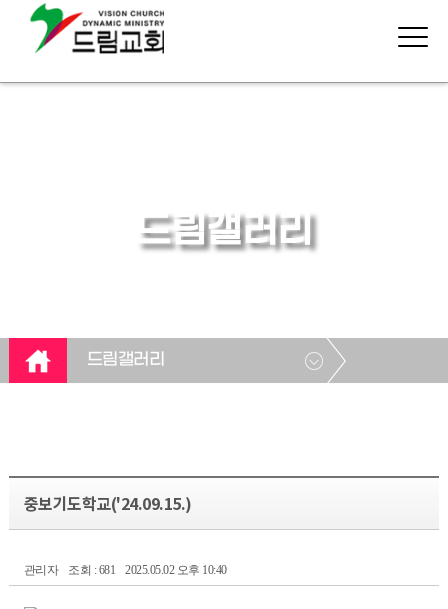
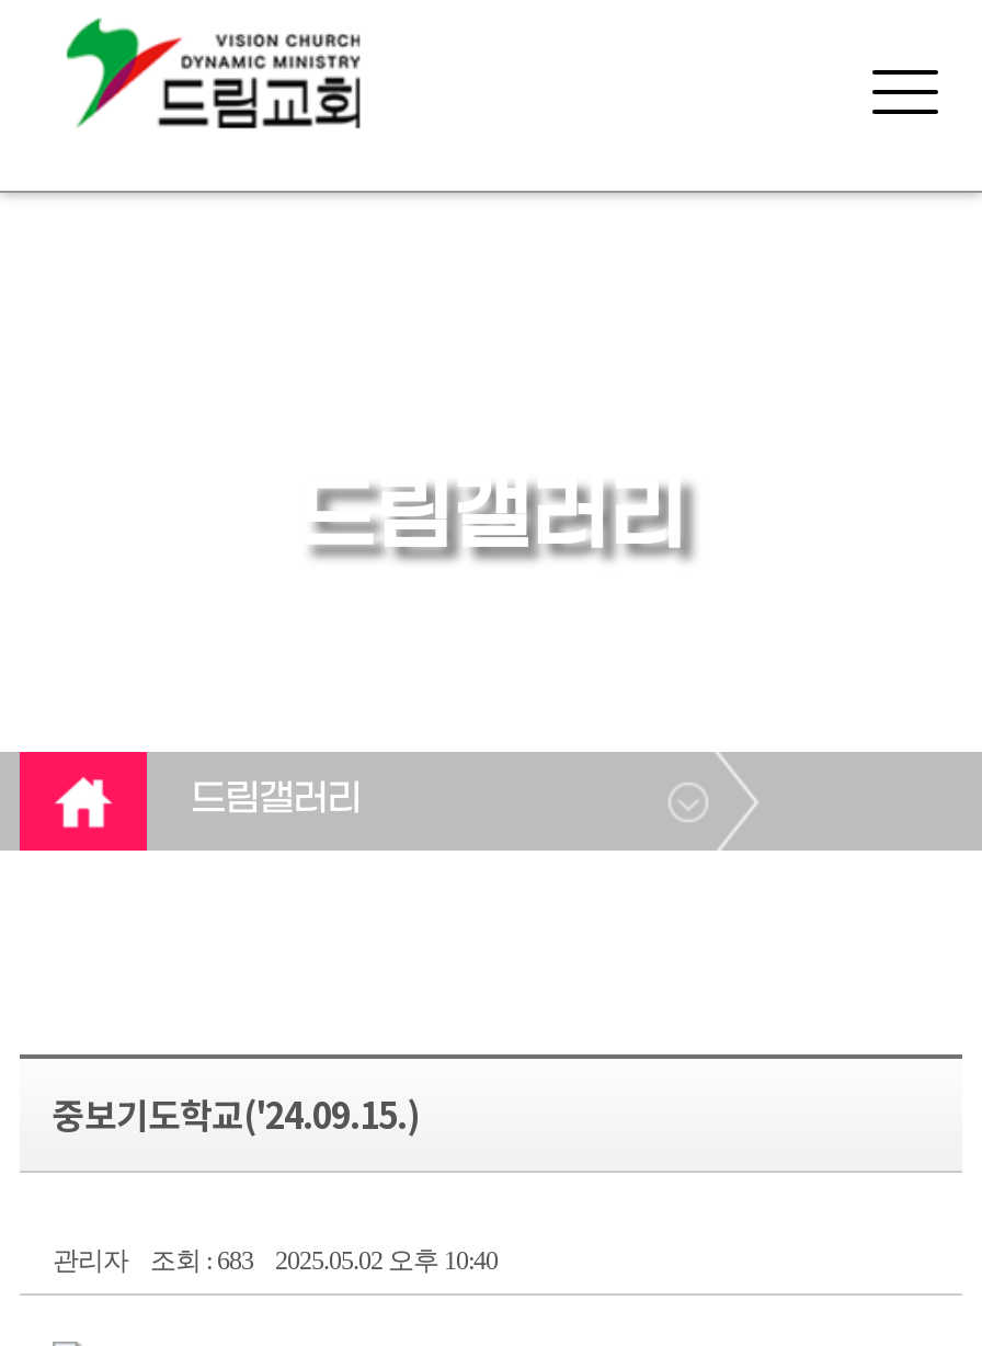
- 관리자 조회 : 681 2025.05.02 오후 10:40
+ 관리자 조회 : 683 2025.05.02 오후 10:40
